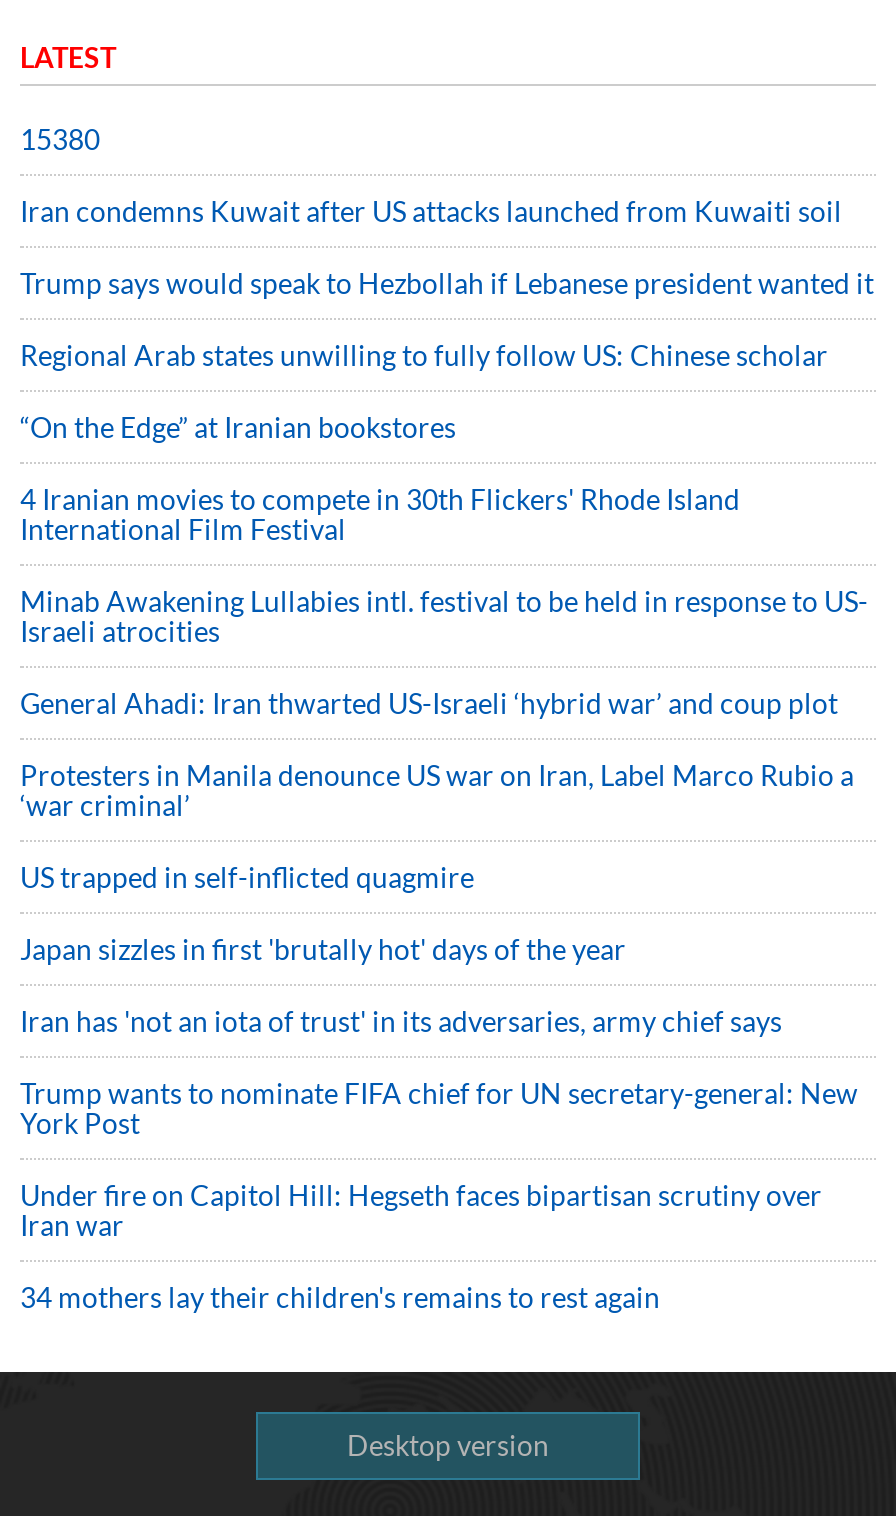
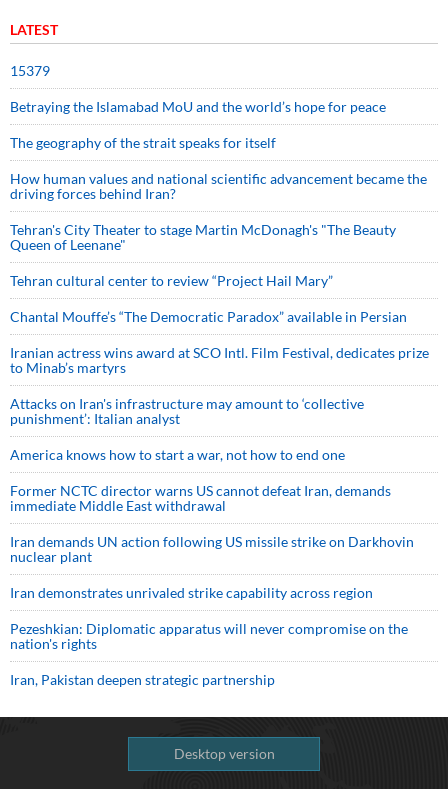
- 15380
+ 15379

- Iran condemns Kuwait after US attacks launched from Kuwaiti soil
+ Betraying the Islamabad MoU and the world’s hope for peace

- Trump says would speak to Hezbollah if Lebanese president wanted it
+ The geography of the strait speaks for itself

- Regional Arab states unwilling to fully follow US: Chinese scholar
+ How human values and national scientific advancement became the
+ driving forces behind Iran?

- “On the Edge” at Iranian bookstores
+ Tehran's City Theater to stage Martin McDonagh's "The Beauty
+ Queen of Leenane"

- 4 Iranian movies to compete in 30th Flickers' Rhode Island
- International Film Festival
+ Tehran cultural center to review “Project Hail Mary”

- Minab Awakening Lullabies intl. festival to be held in response to US-
- Israeli atrocities
+ Chantal Mouffe’s “The Democratic Paradox” available in Persian

- General Ahadi: Iran thwarted US-Israeli ‘hybrid war’ and coup plot
+ Iranian actress wins award at SCO Intl. Film Festival, dedicates prize
+ to Minab’s martyrs

- Protesters in Manila denounce US war on Iran, Label Marco Rubio a
- ‘war criminal’
+ Attacks on Iran's infrastructure may amount to ‘collective
+ punishment’: Italian analyst

- US trapped in self-inflicted quagmire
+ America knows how to start a war, not how to end one

- Japan sizzles in first 'brutally hot' days of the year
+ Former NCTC director warns US cannot defeat Iran, demands
+ immediate Middle East withdrawal

- Iran has 'not an iota of trust' in its adversaries, army chief says
+ Iran demands UN action following US missile strike on Darkhovin
+ nuclear plant

- Trump wants to nominate FIFA chief for UN secretary-general: New
- York Post
+ Iran demonstrates unrivaled strike capability across region

- Under fire on Capitol Hill: Hegseth faces bipartisan scrutiny over
- Iran war
+ Pezeshkian: Diplomatic apparatus will never compromise on the
+ nation's rights

- 34 mothers lay their children's remains to rest again
+ Iran, Pakistan deepen strategic partnership
